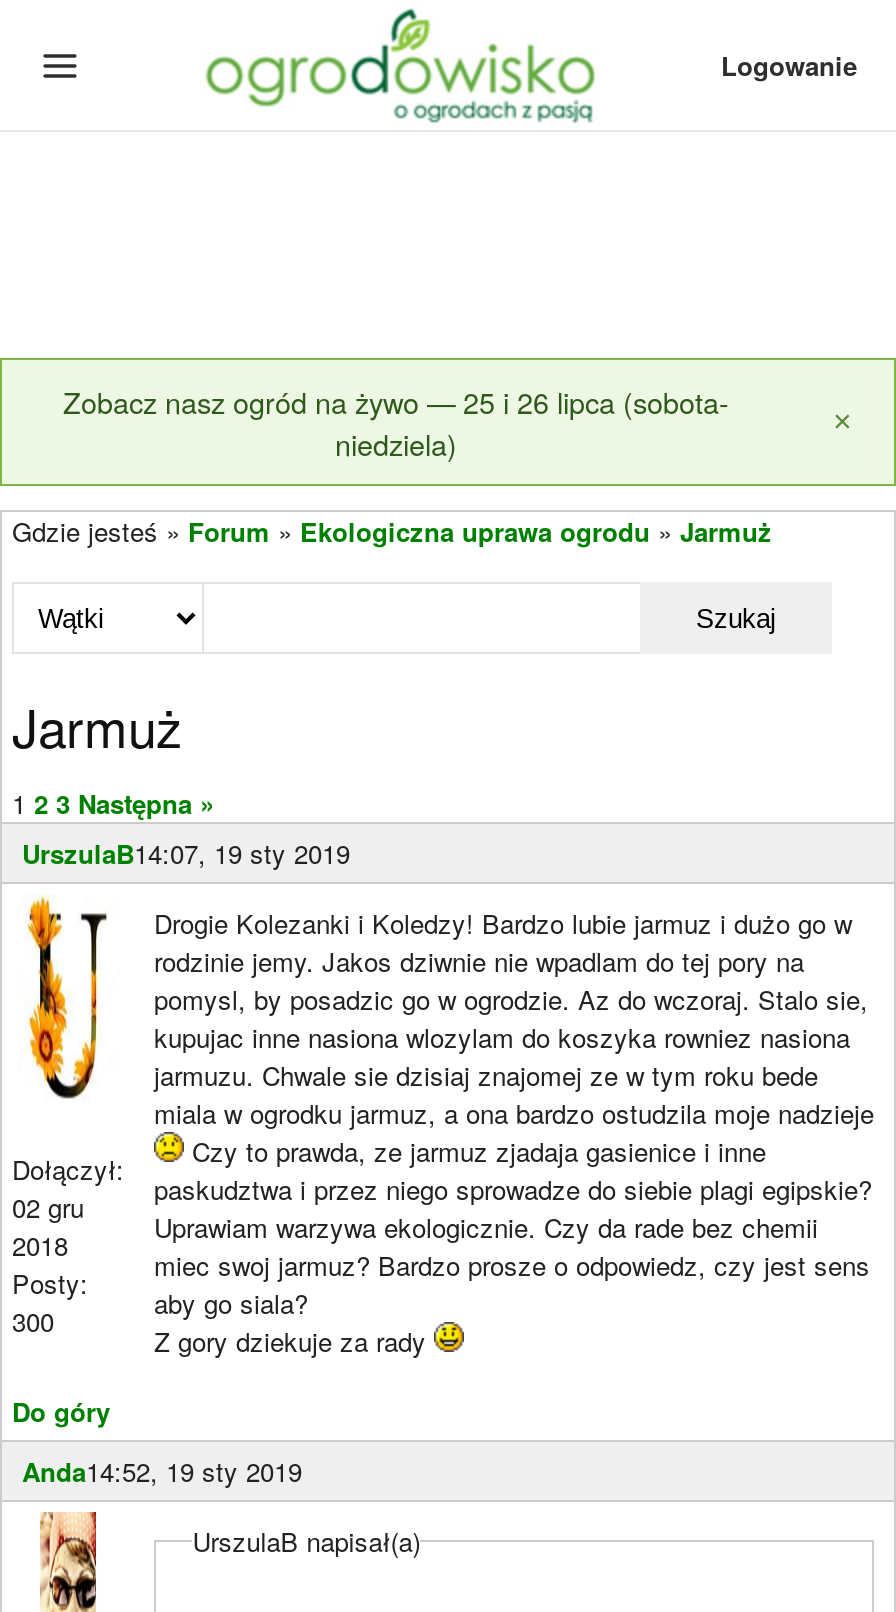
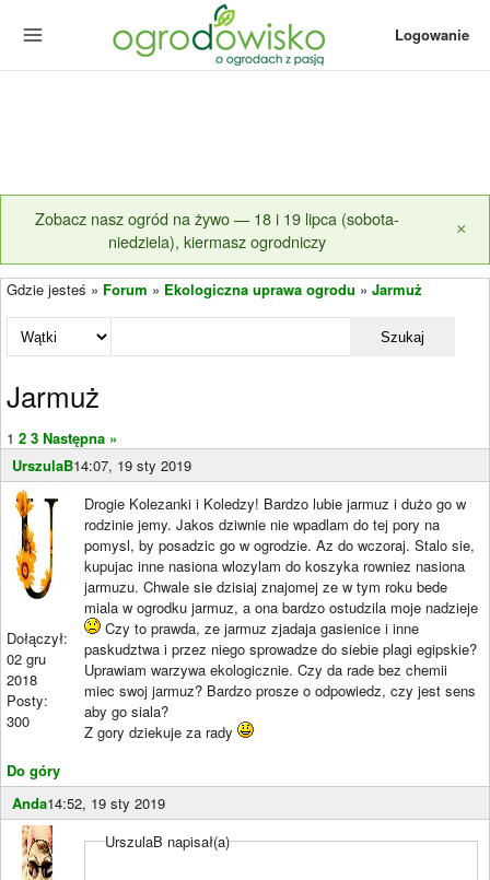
- Zobacz nasz ogród na żywo — 25 i 26 lipca (sobota-
- niedziela)
+ Zobacz nasz ogród na żywo — 18 i 19 lipca (sobota-
+ niedziela), kiermasz ogrodniczy
